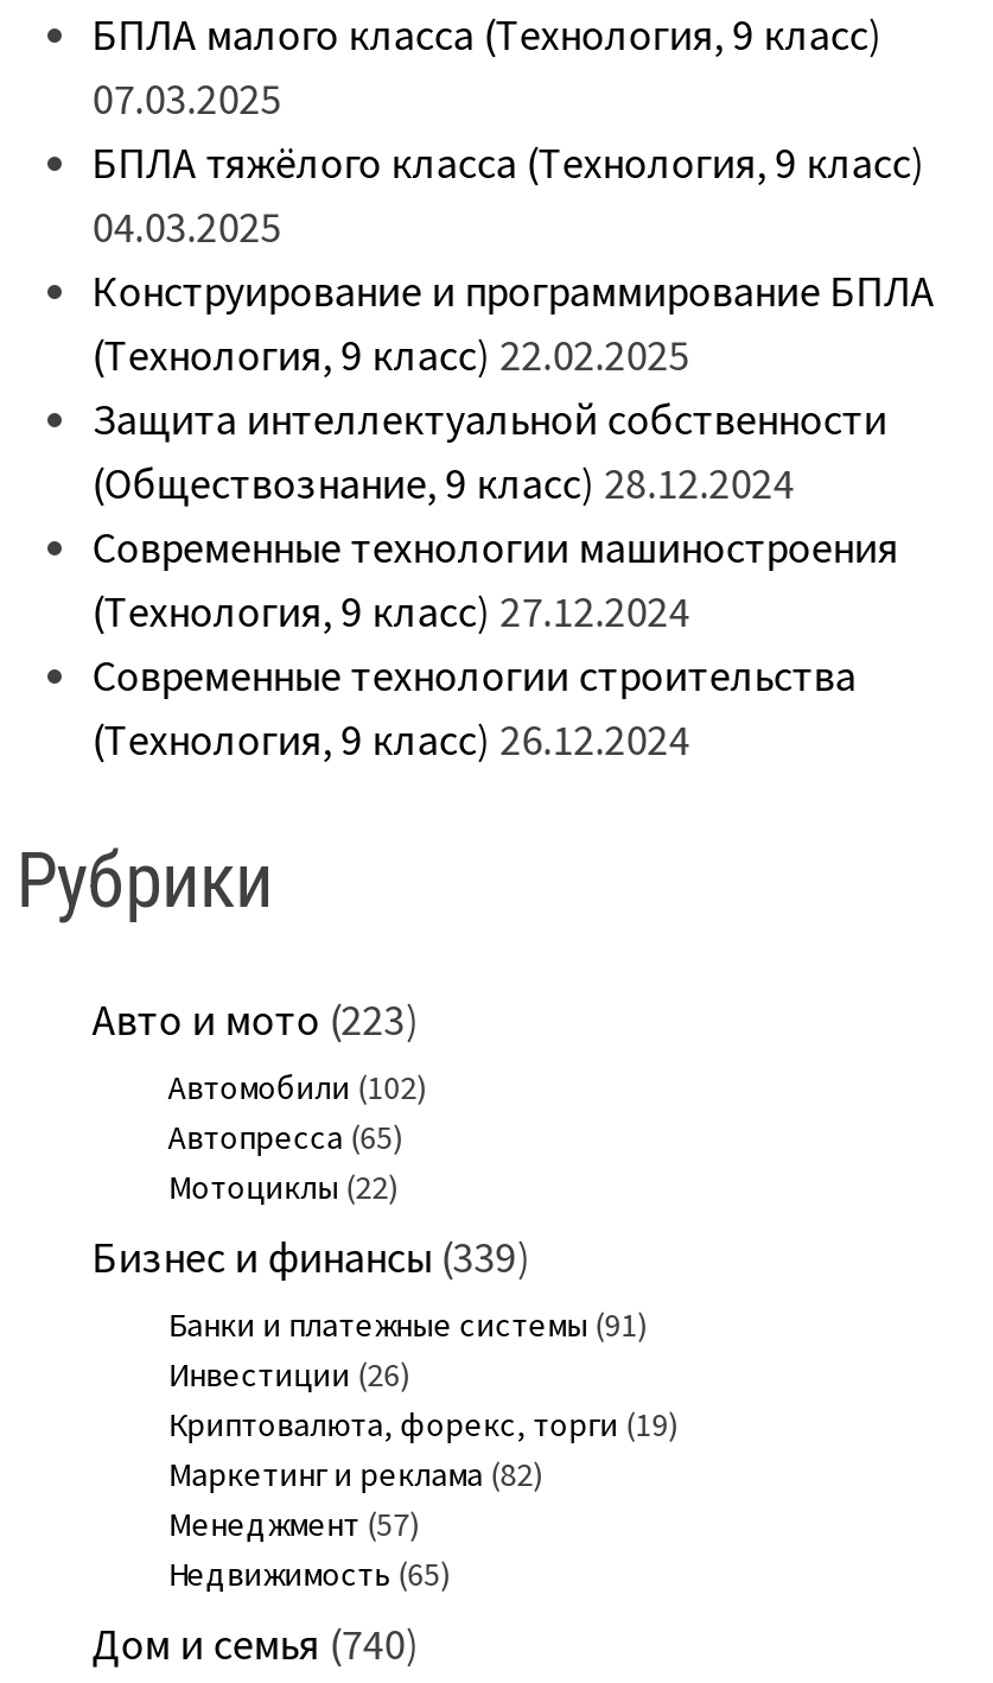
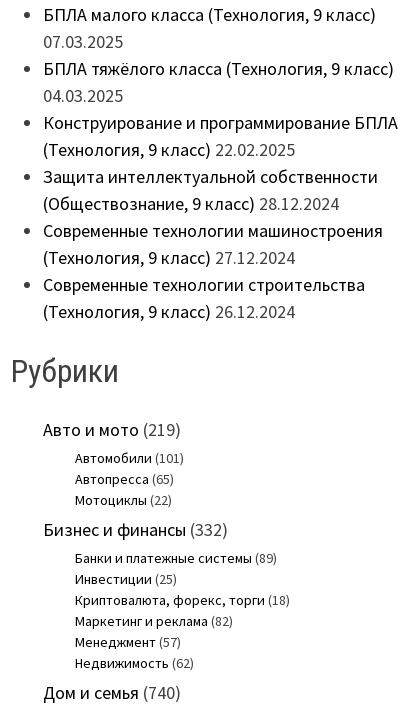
- Авто и мото (223)
+ Авто и мото (219)

- Автомобили (102)
+ Автомобили (101)

- Бизнес и финансы (339)
+ Бизнес и финансы (332)

- Банки и платежные системы (91)
+ Банки и платежные системы (89)

- Инвестиции (26)
+ Инвестиции (25)

- Криптовалюта, форекс, торги (19)
+ Криптовалюта, форекс, торги (18)

- Недвижимость (65)
+ Недвижимость (62)
